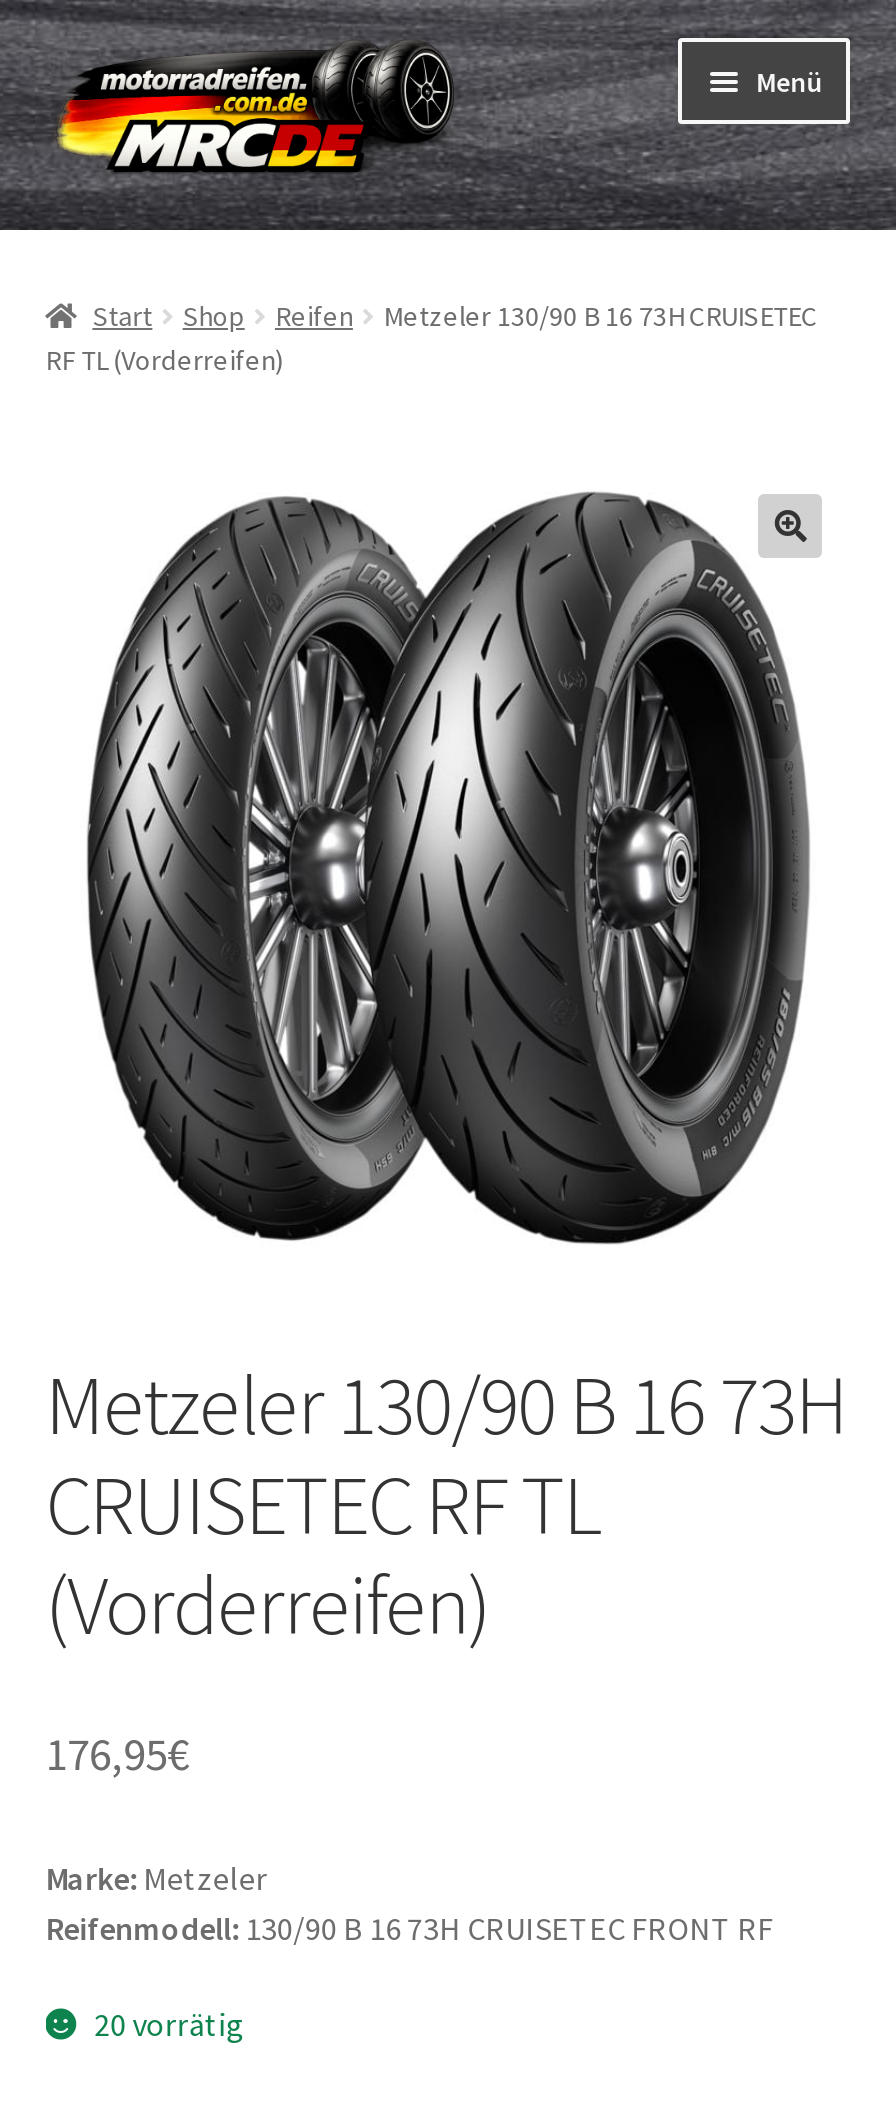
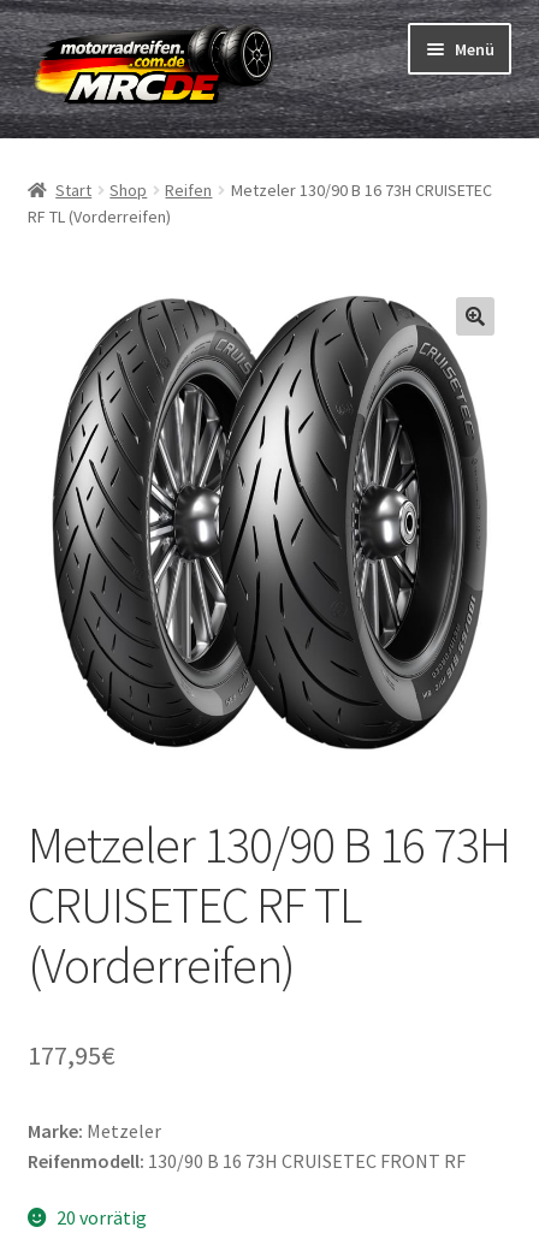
- 176,95€
+ 177,95€
